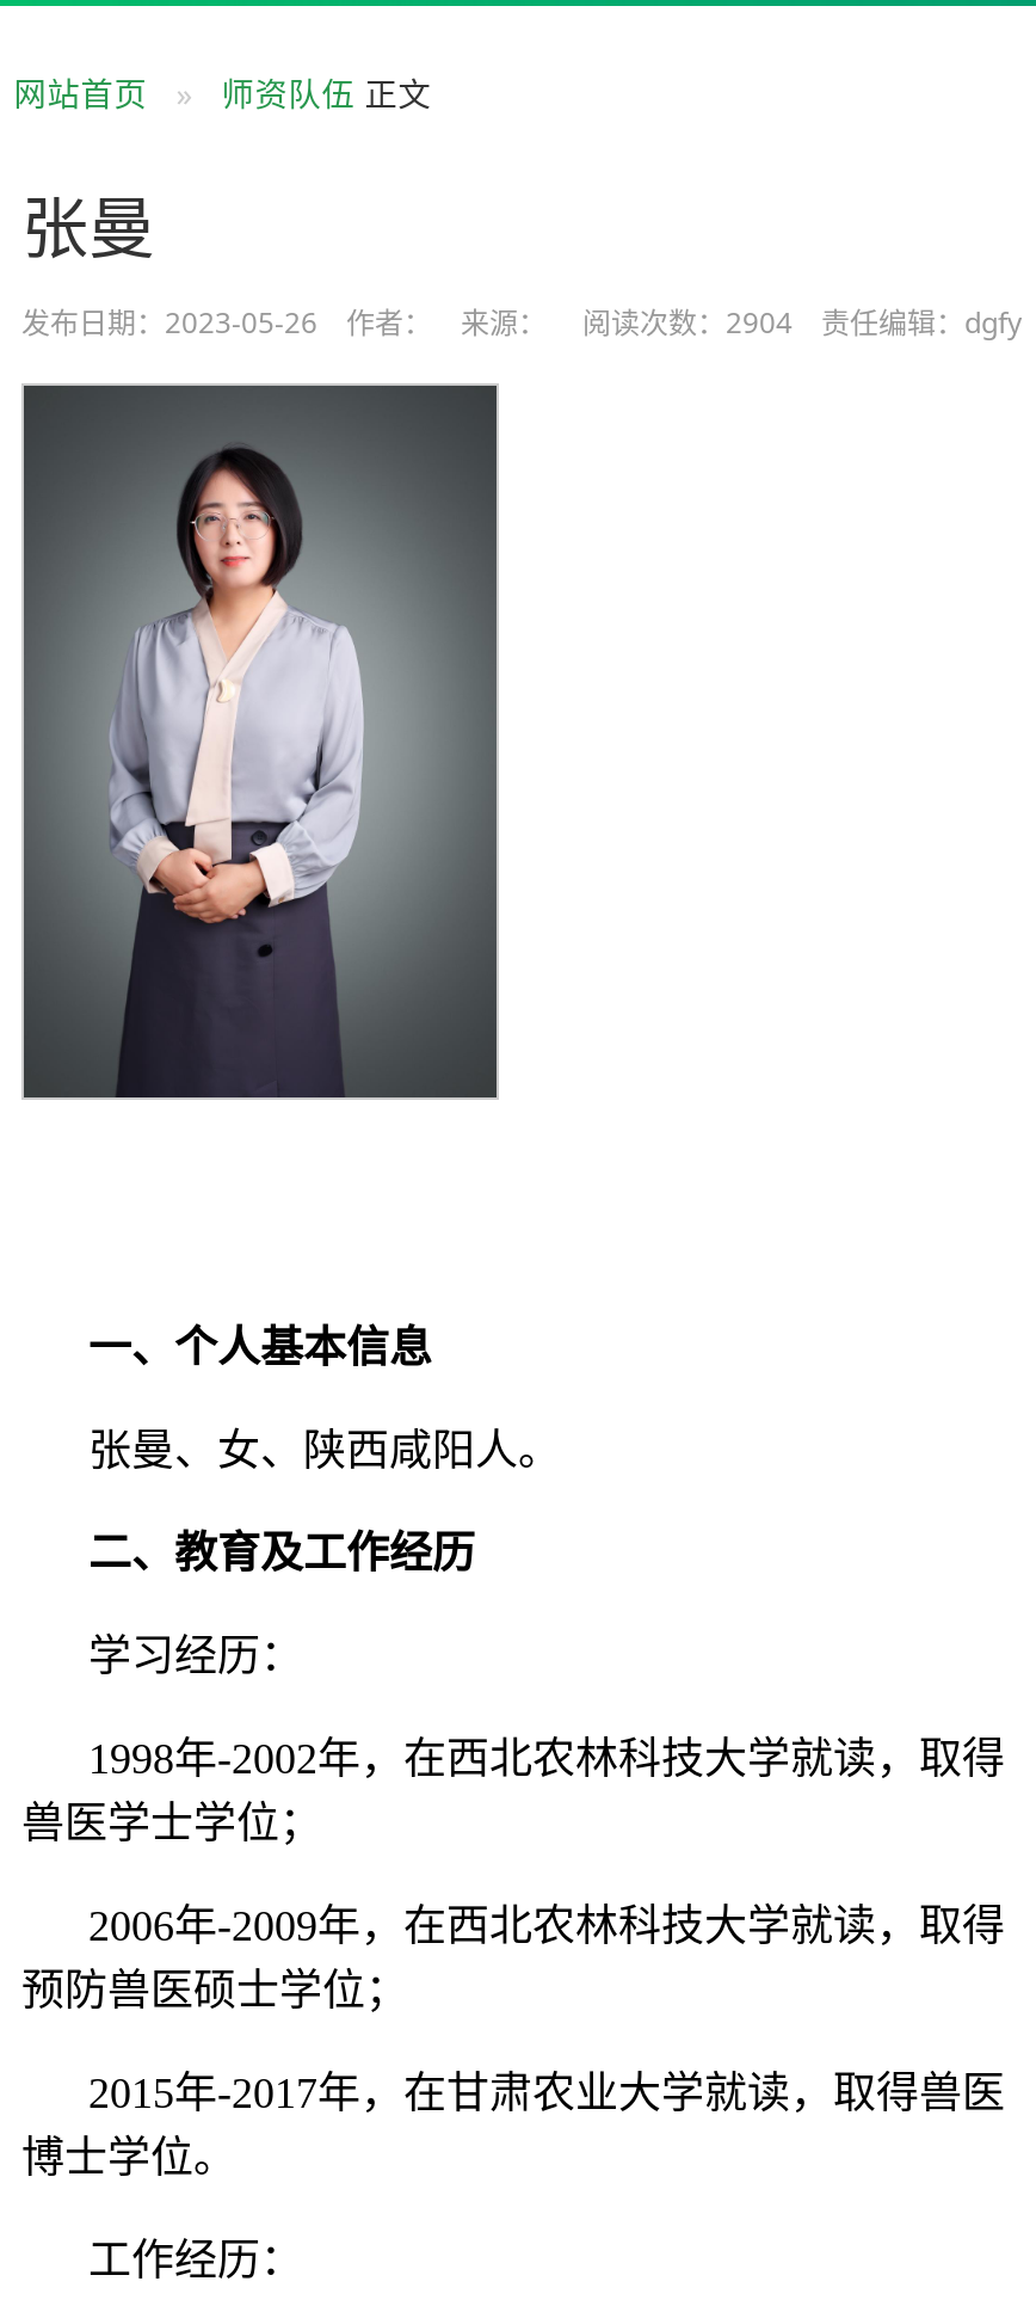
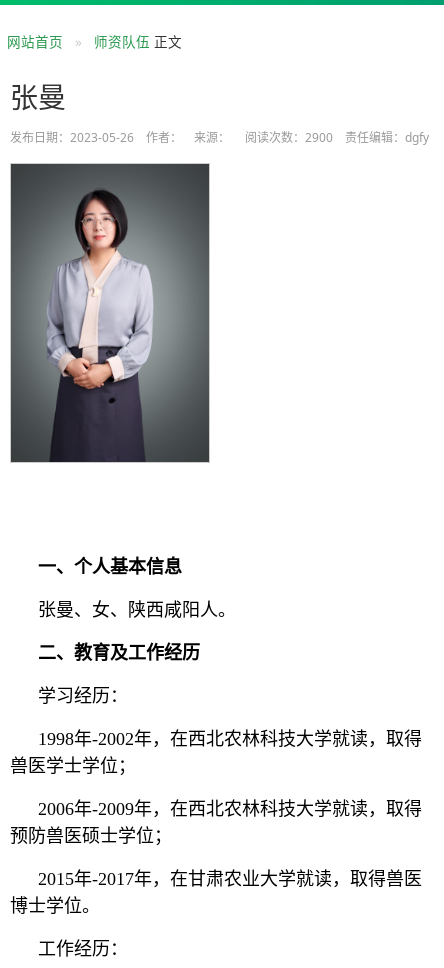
- 发布日期：2023-05-26 作者： 来源： 阅读次数：2904责任编辑：dgfy
+ 发布日期：2023-05-26 作者： 来源： 阅读次数：2900责任编辑：dgfy
